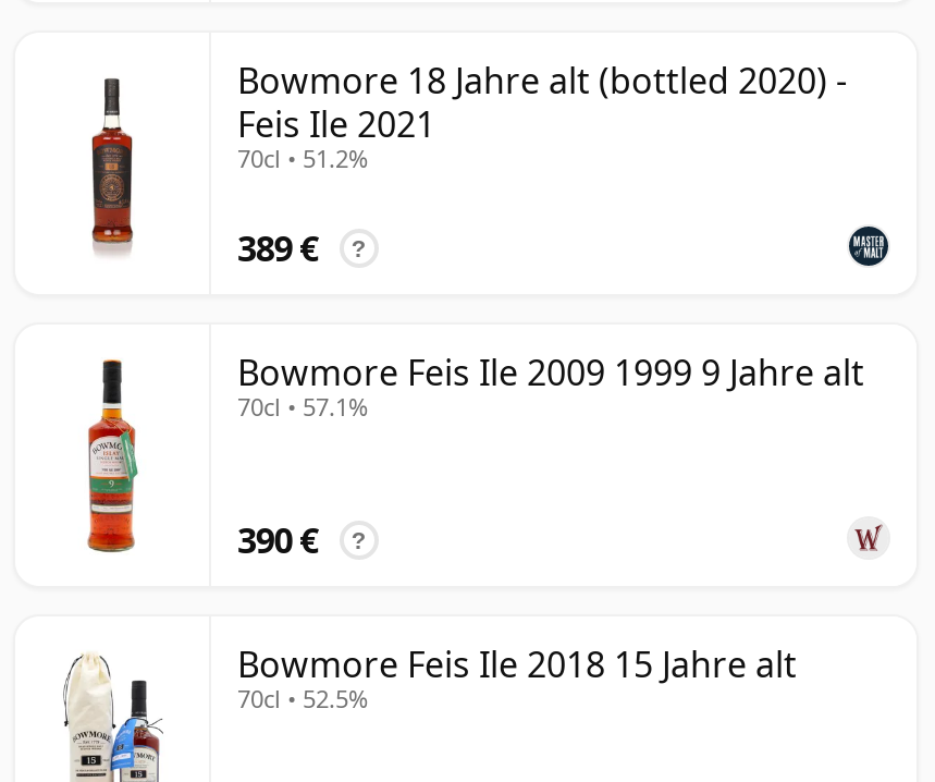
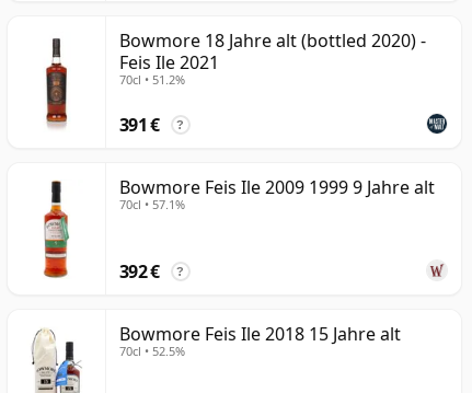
- 389 €
+ 391 €

- 390 €
+ 392 €
